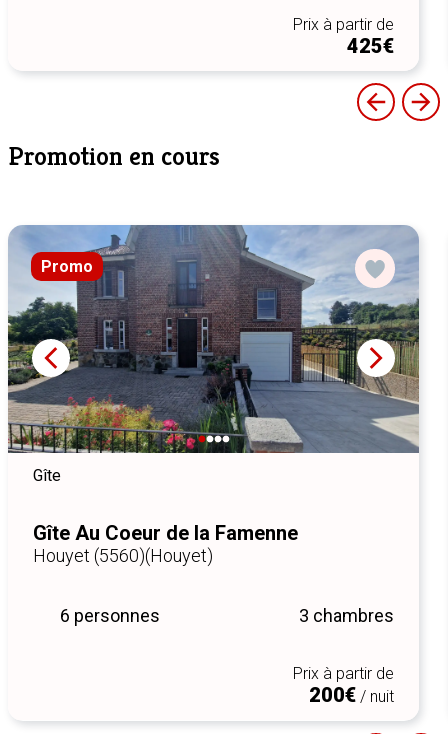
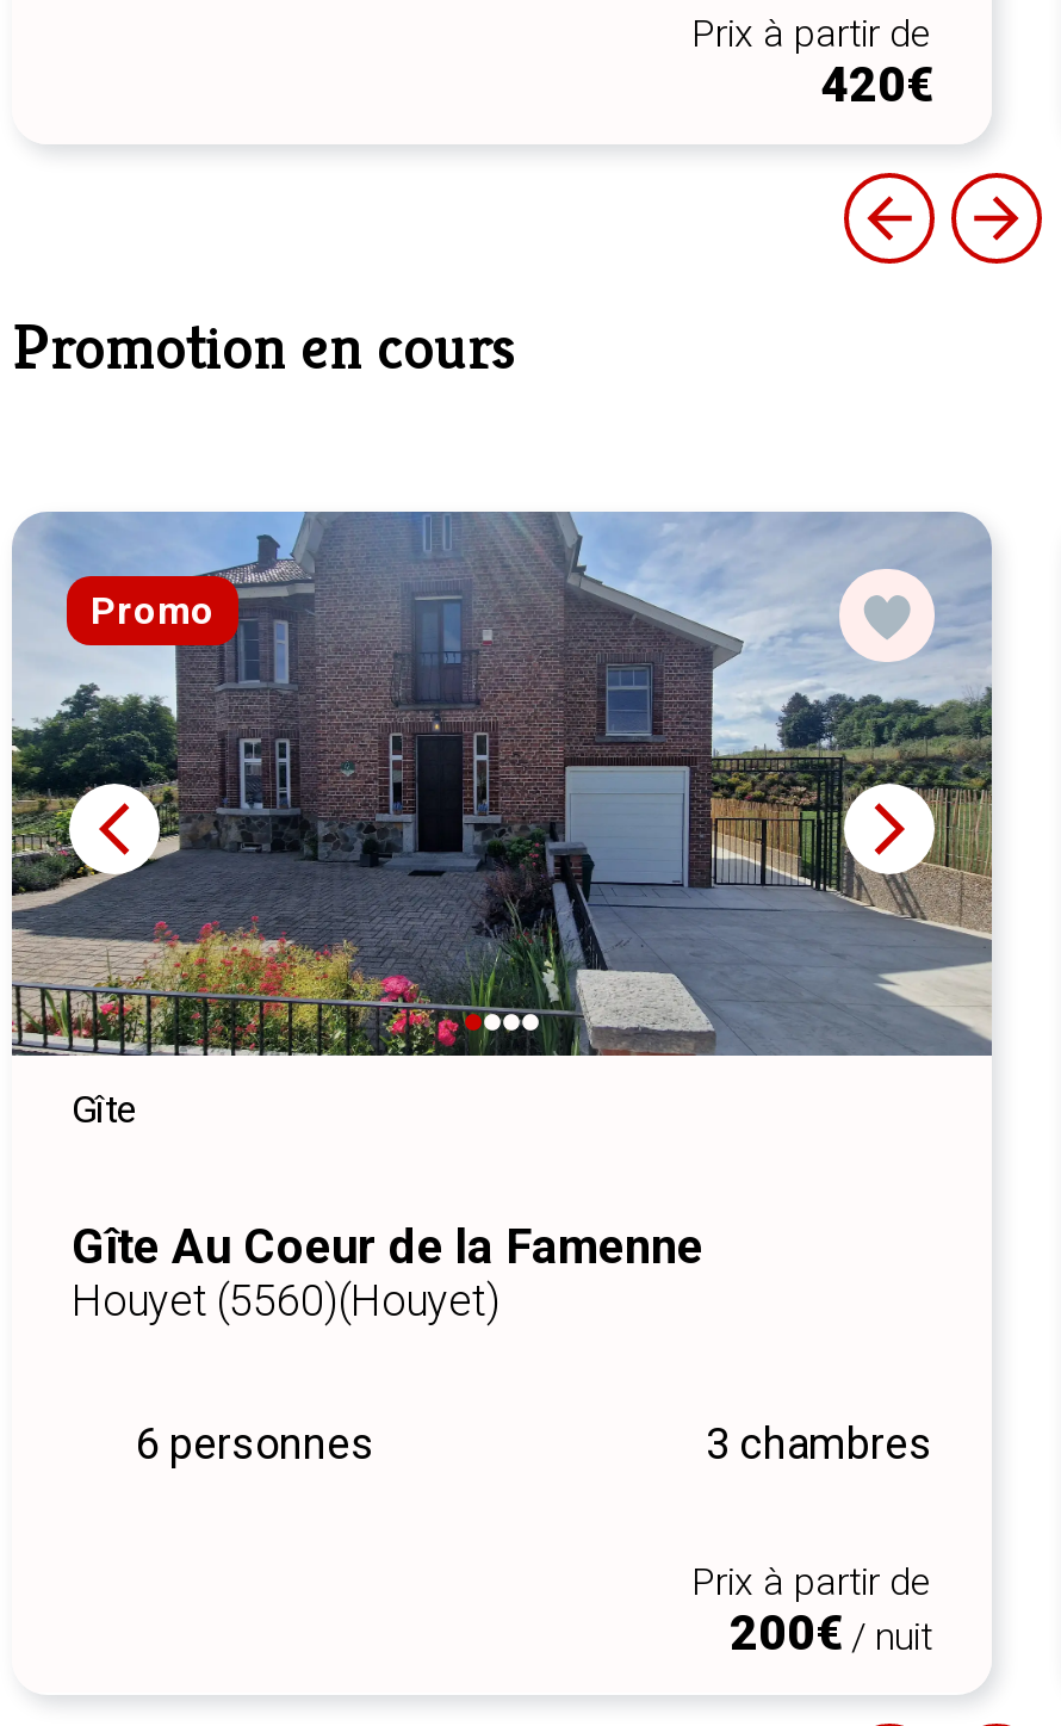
- 425€
+ 420€
